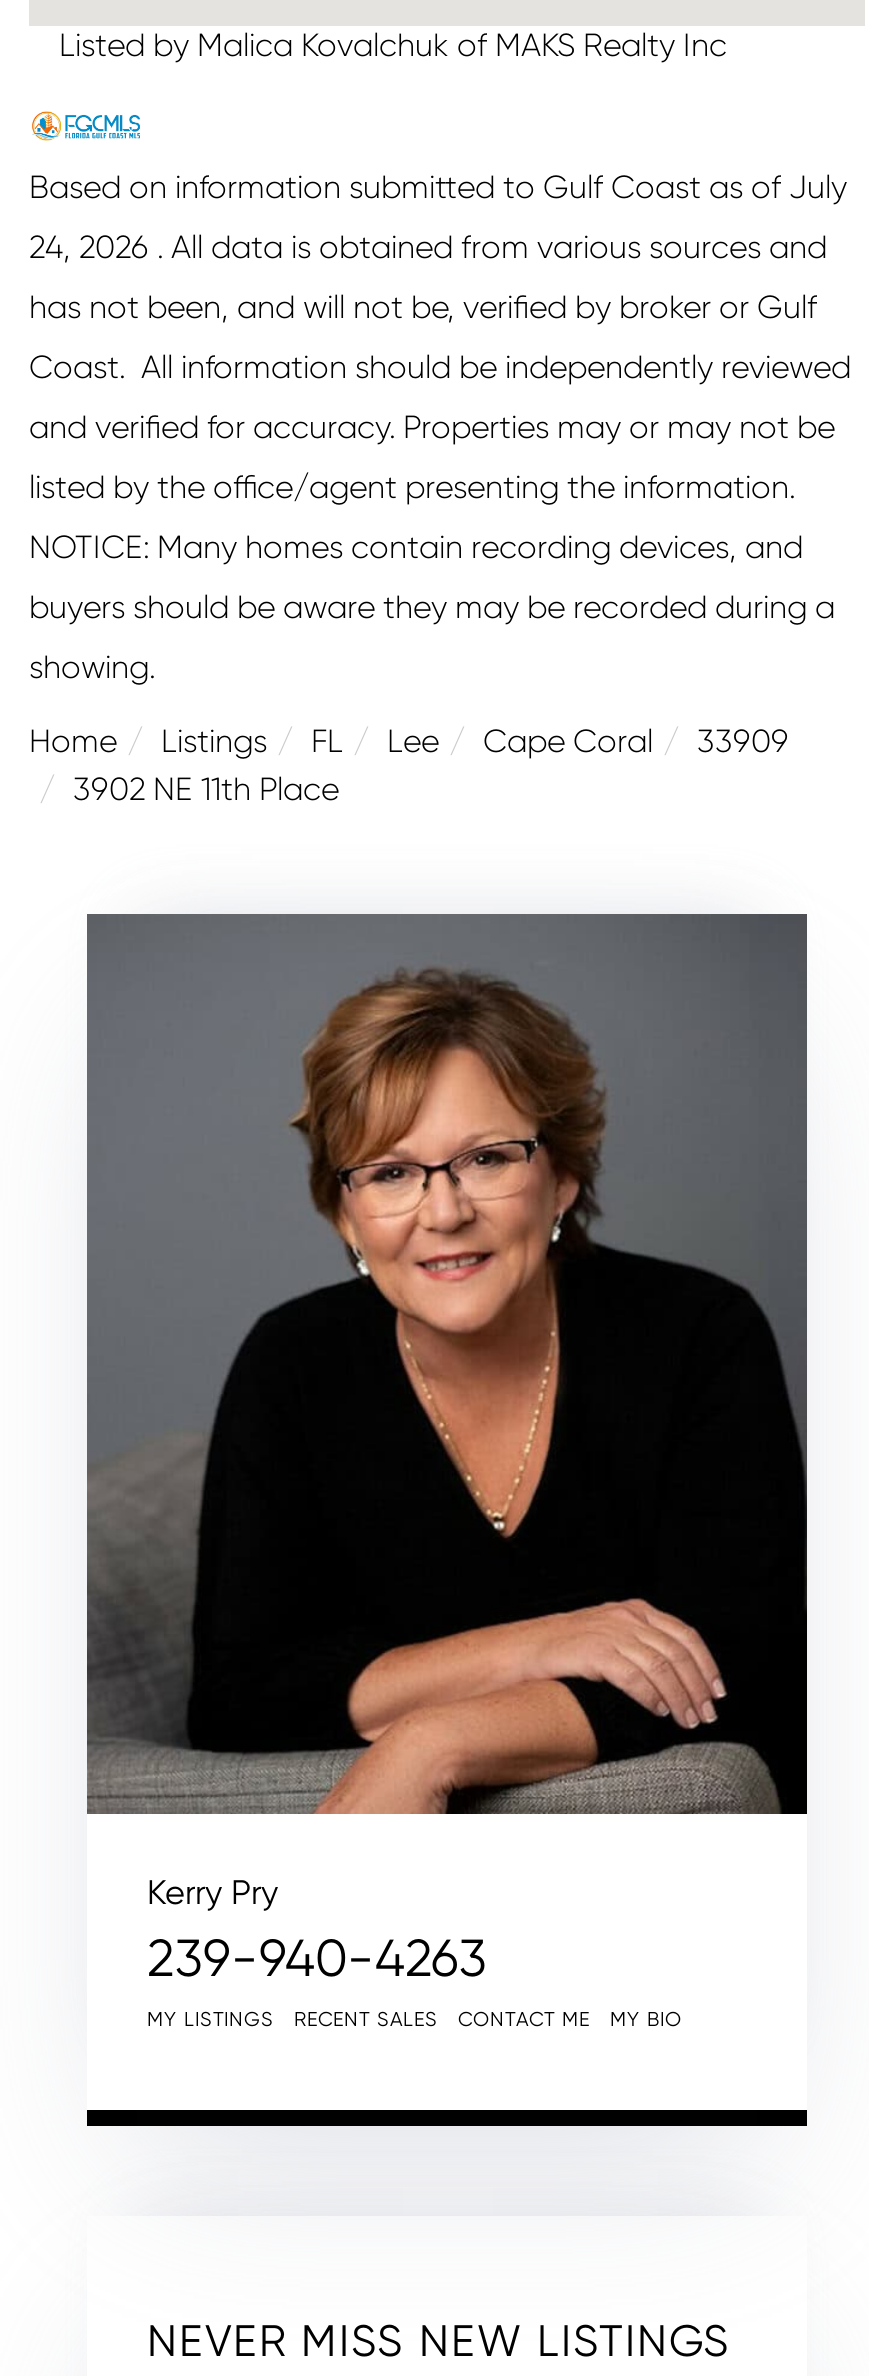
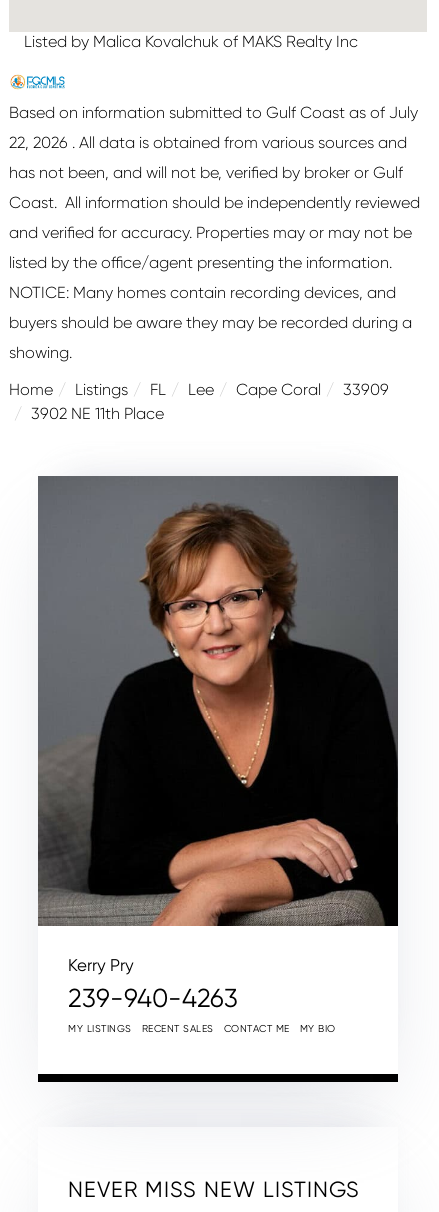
- 24, 2026 . All data is obtained from various sources and
+ 22, 2026 . All data is obtained from various sources and
